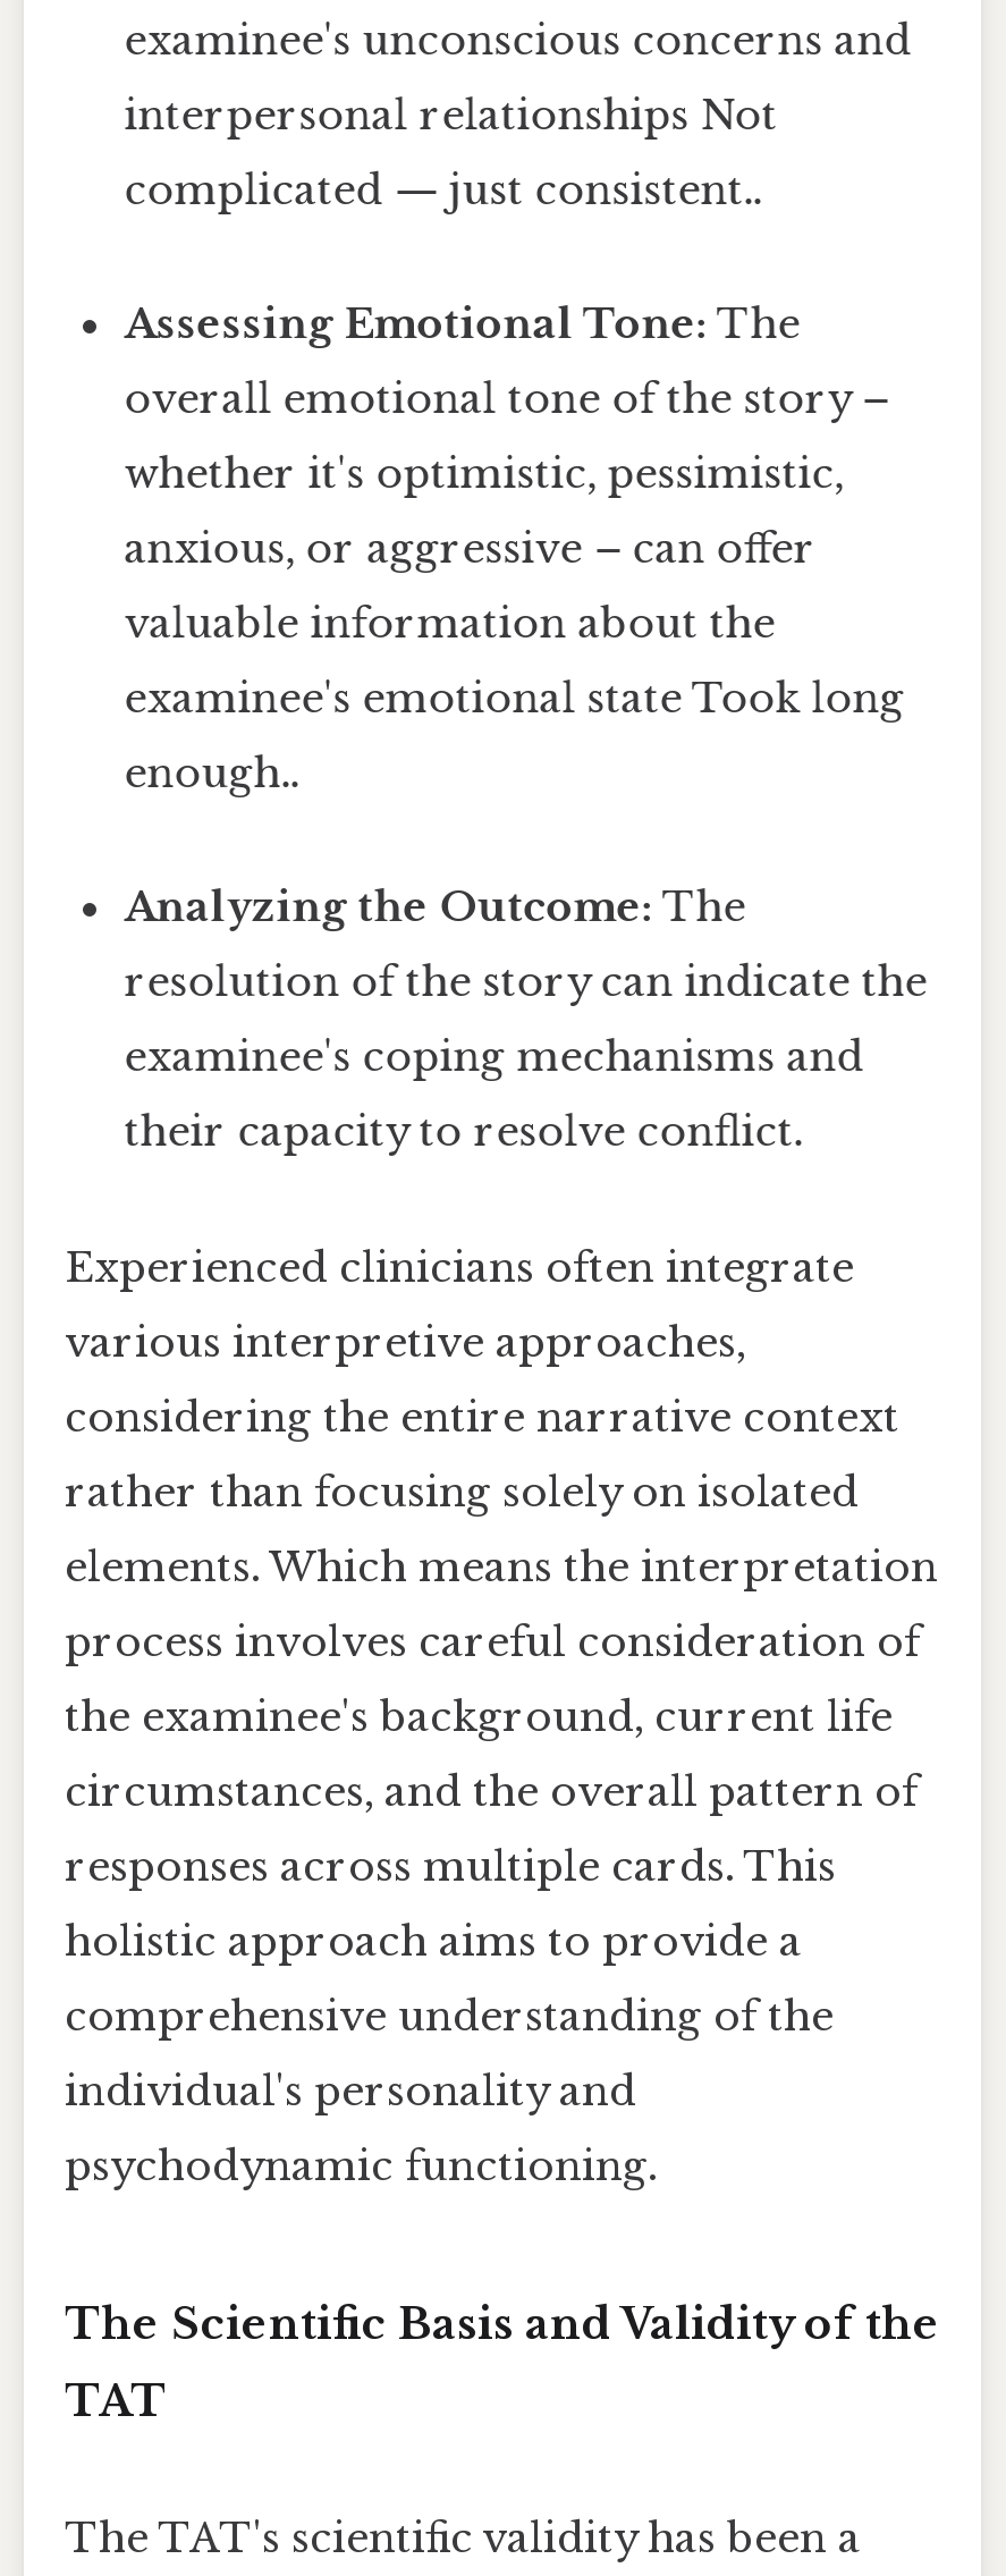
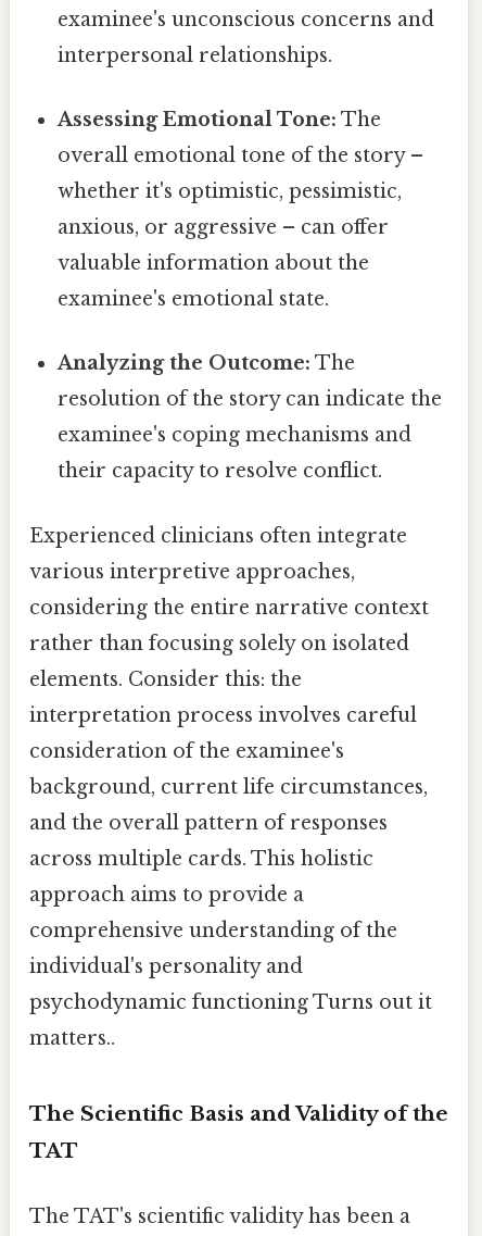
- interpersonal relationships Not
- complicated — just consistent..
+ interpersonal relationships.

moved up: Assessing Emotional Tone: The | overall emotional tone of the story – | whether it's optimistic, pessimistic, | anxious, or aggressive – can offer | valuable information about the

- examinee's emotional state Took long
- enough..
+ examinee's emotional state.

moved up: Analyzing the Outcome: The | resolution of the story can indicate the | examinee's coping mechanisms and | their capacity to resolve conflict. | Experienced clinicians often integrate | various interpretive approaches, | considering the entire narrative context | rather than focusing solely on isolated

- elements. Which means the interpretation
- process involves careful consideration of
- the examinee's background, current life
- circumstances, and the overall pattern of
- responses across multiple cards. This
- holistic approach aims to provide a
+ elements. Consider this: the
+ interpretation process involves careful
+ consideration of the examinee's
+ background, current life circumstances,
+ and the overall pattern of responses
+ across multiple cards. This holistic
+ approach aims to provide a

moved up: comprehensive understanding of the | individual's personality and

- psychodynamic functioning.
+ psychodynamic functioning Turns out it
+ matters..
